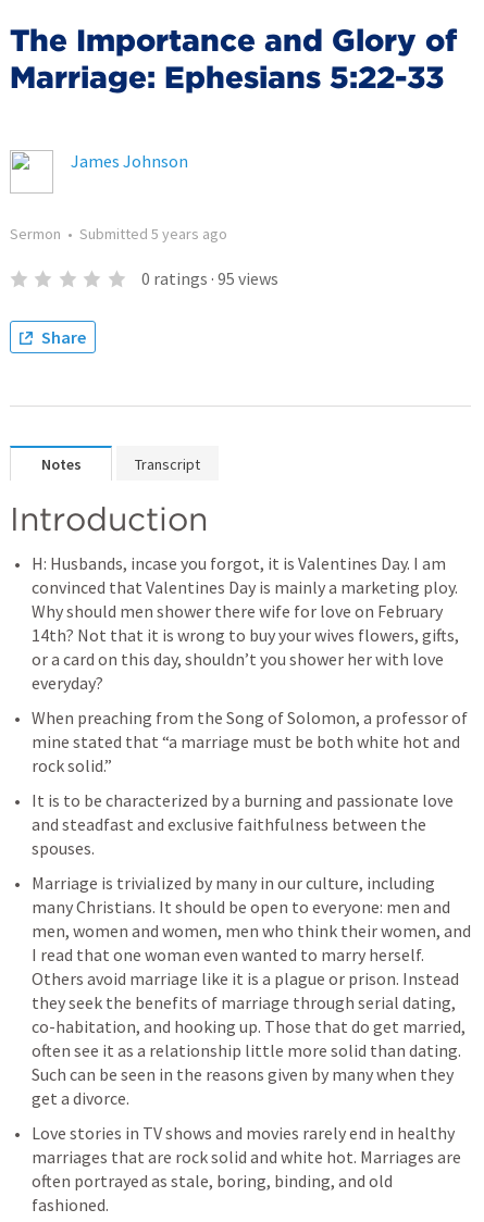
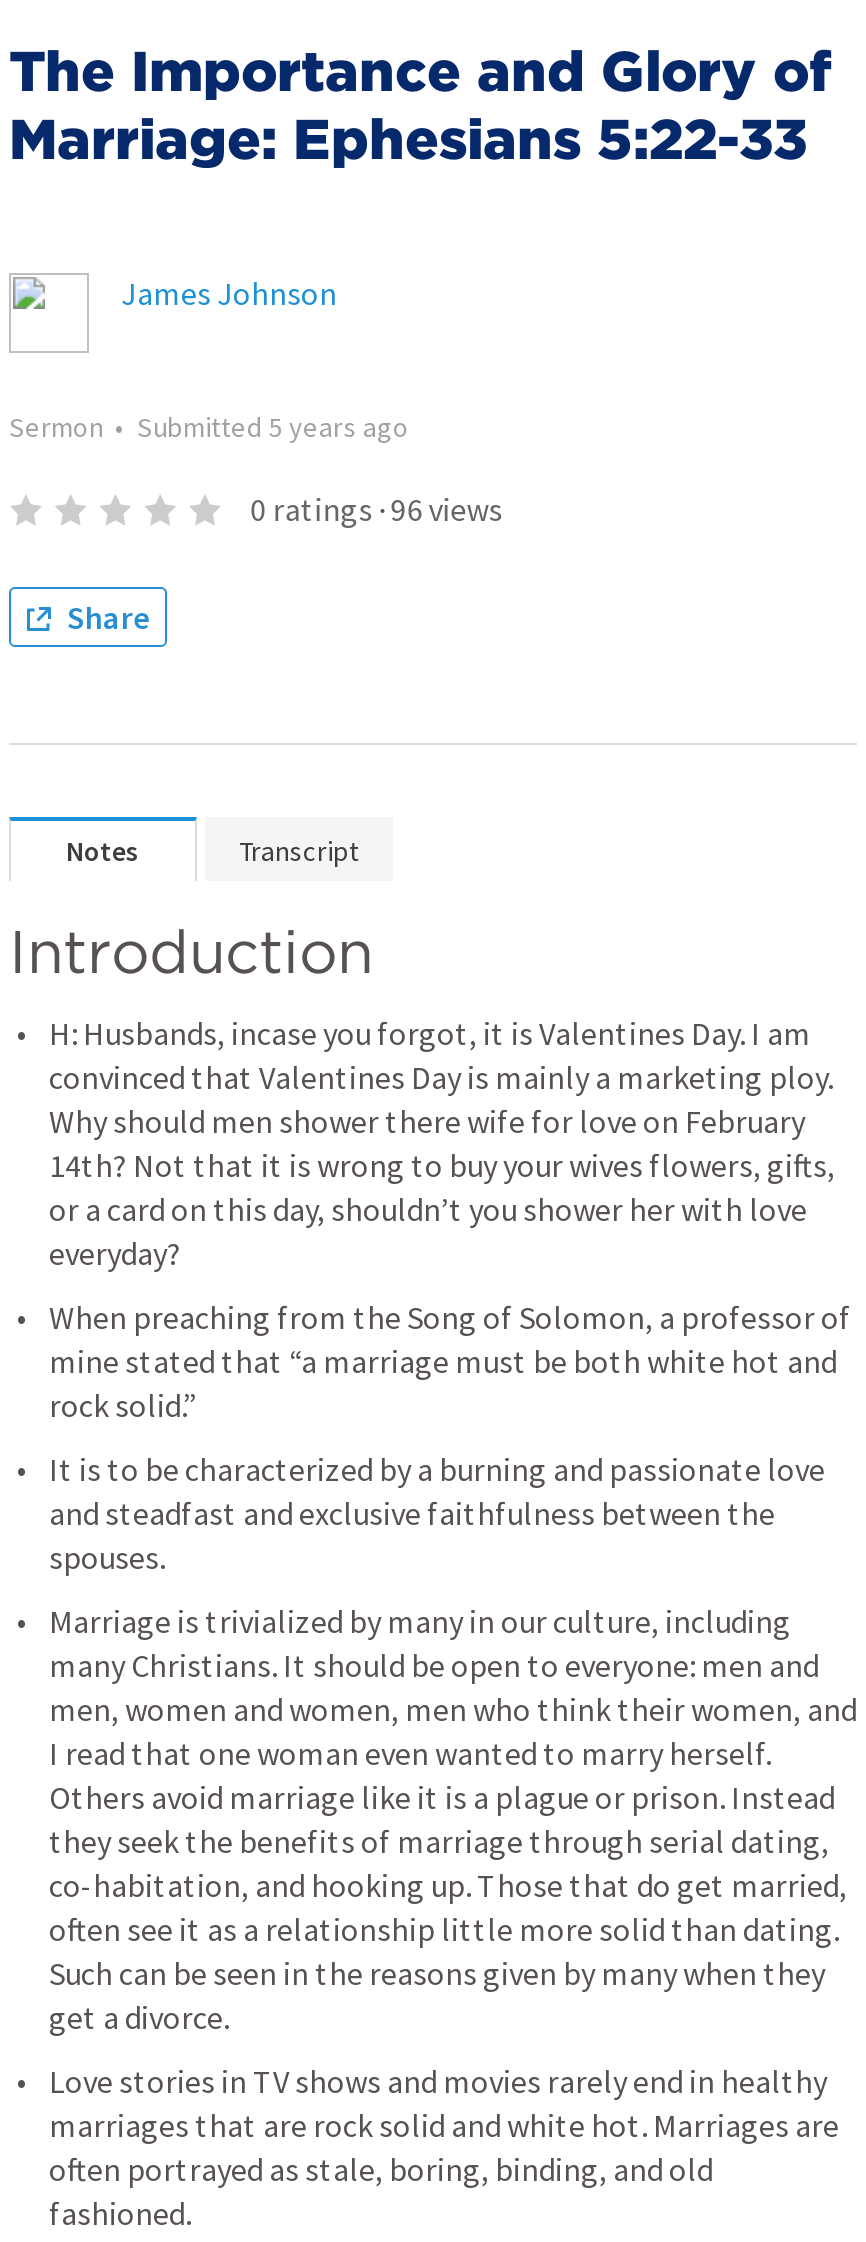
- 0 ratings · 95 views
+ 0 ratings · 96 views
